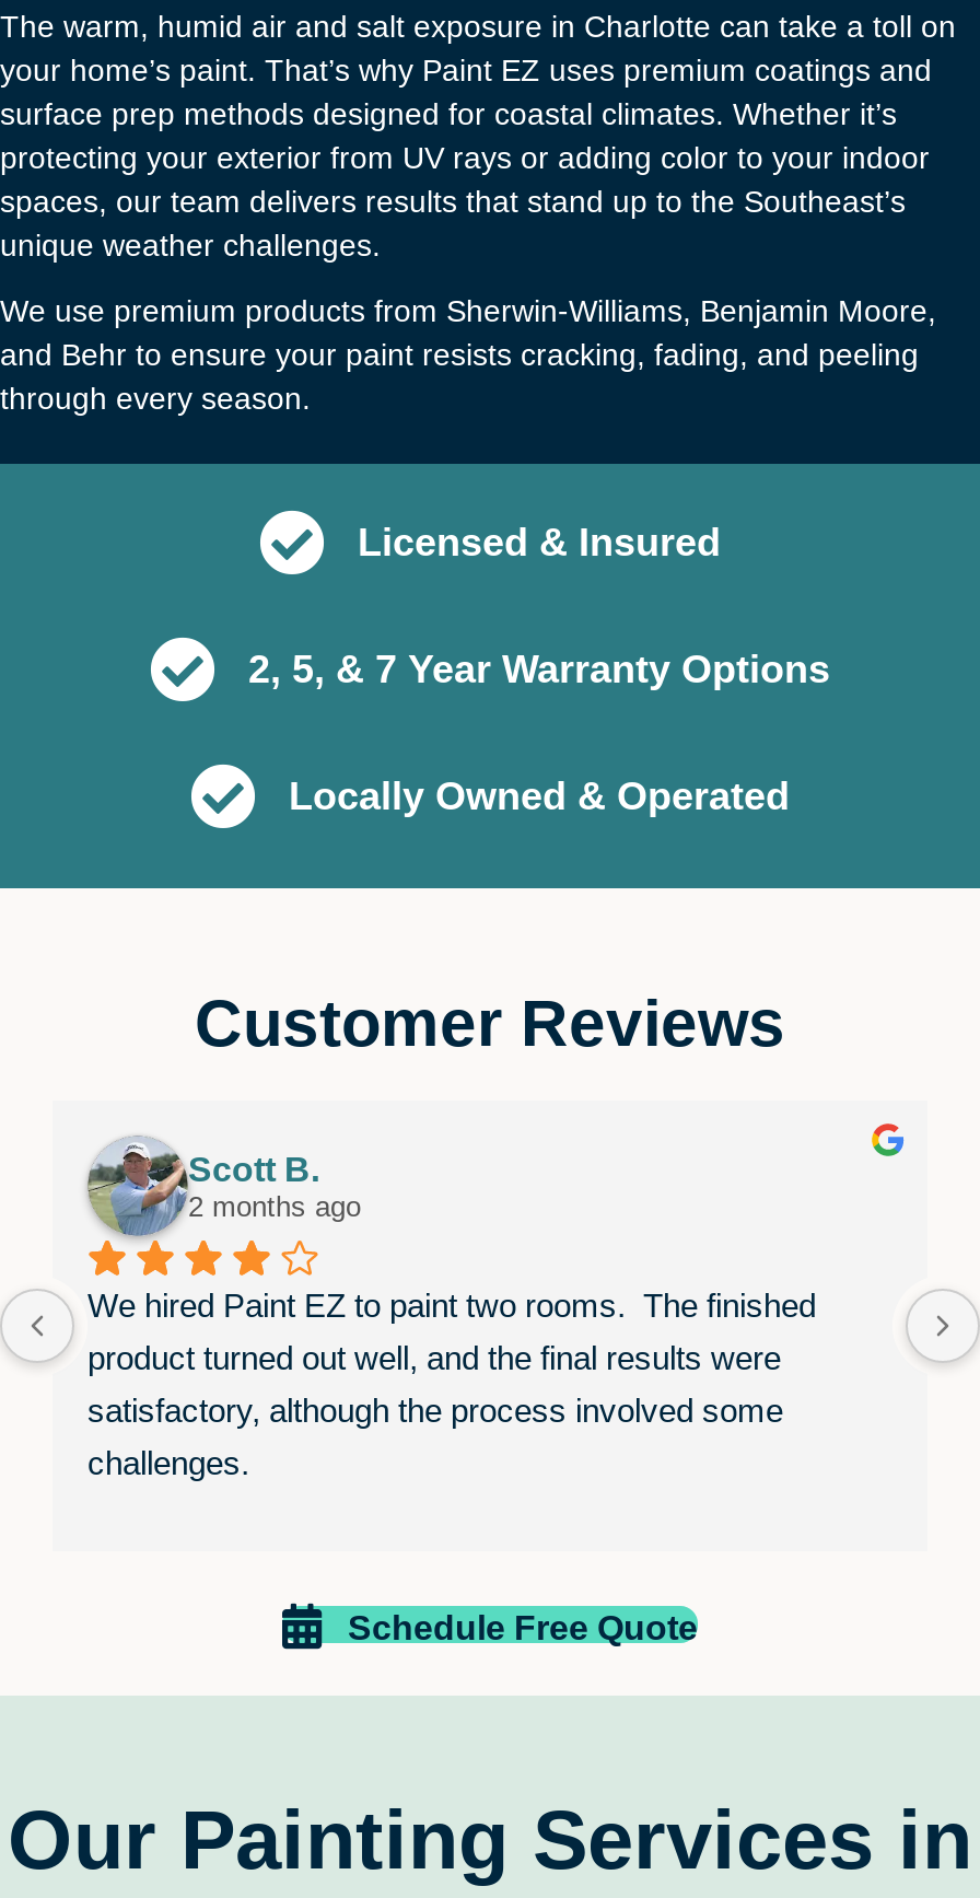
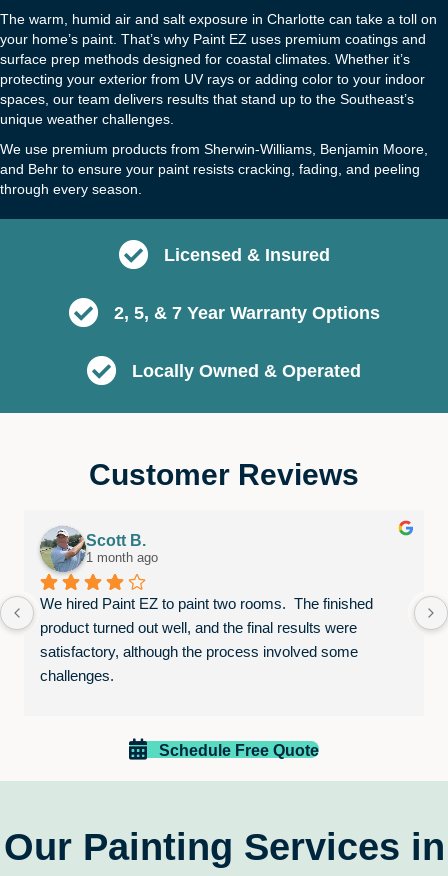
- 2 months ago
+ 1 month ago
